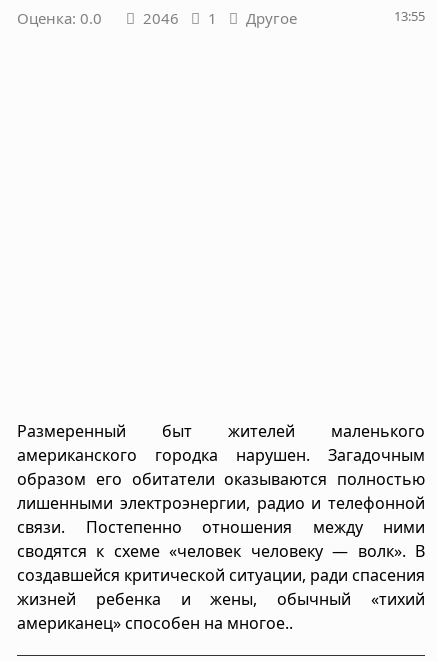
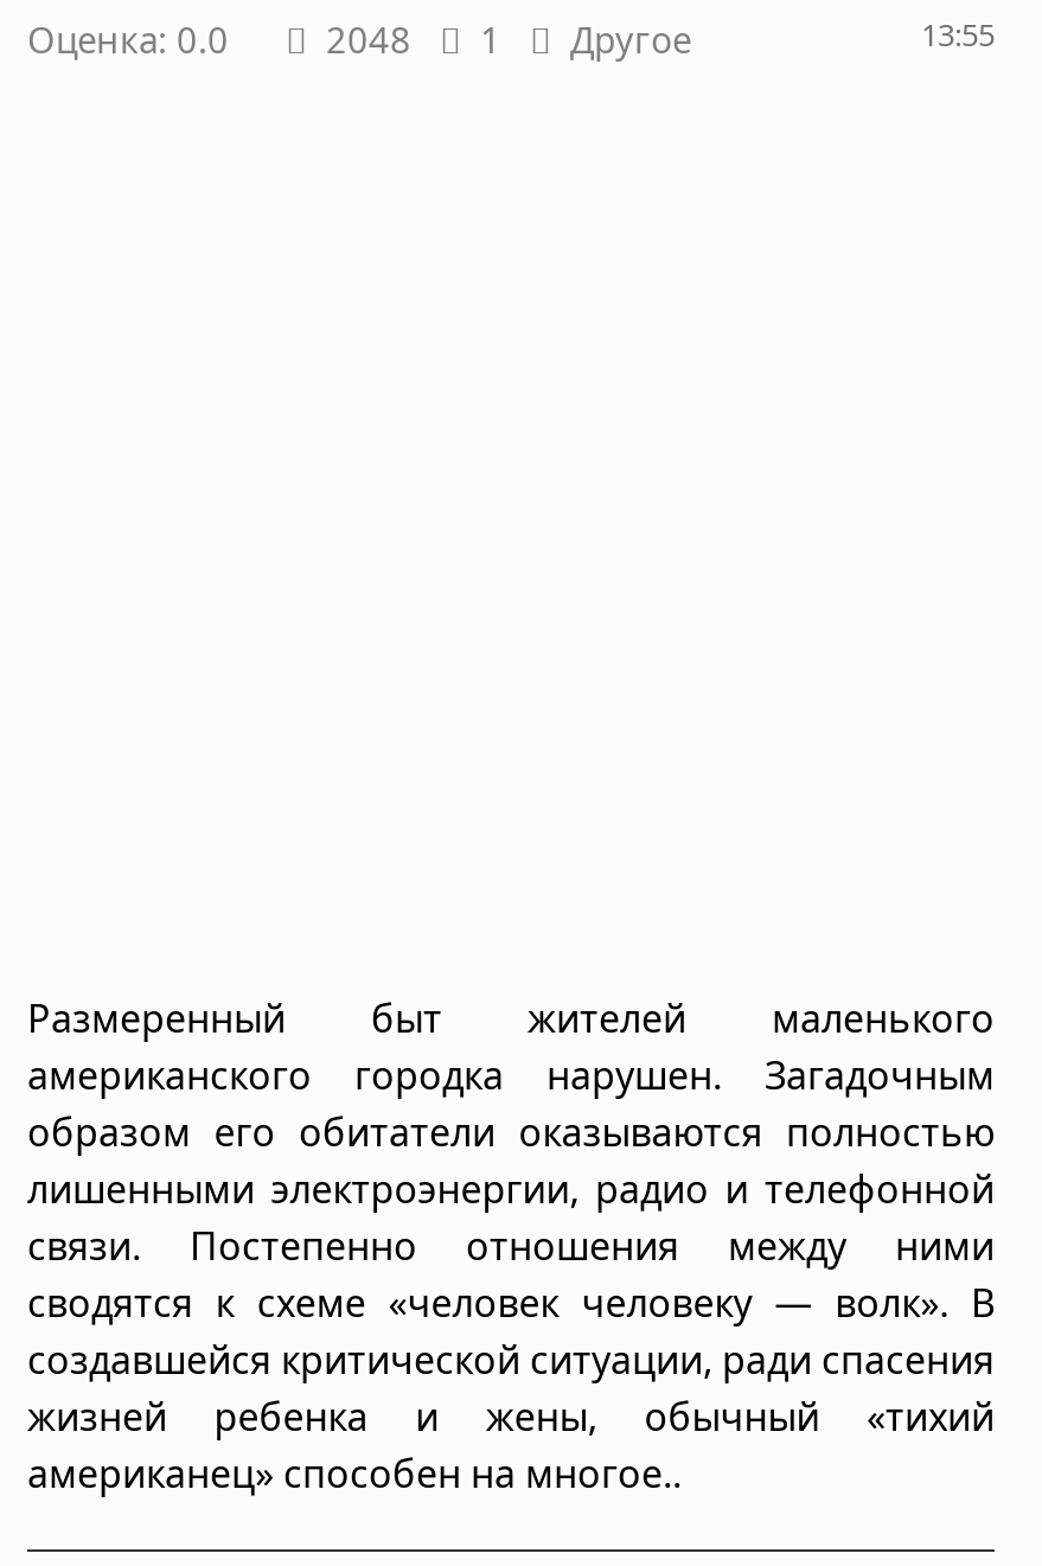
- Оценка: 0.0 2046 1 Другое
+ Оценка: 0.0 2048 1 Другое
